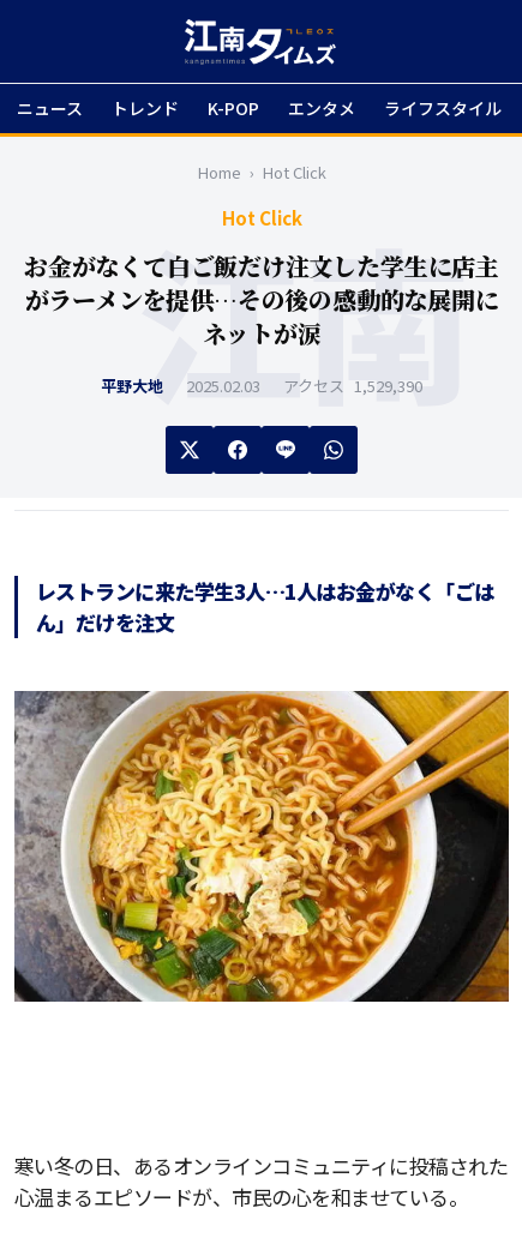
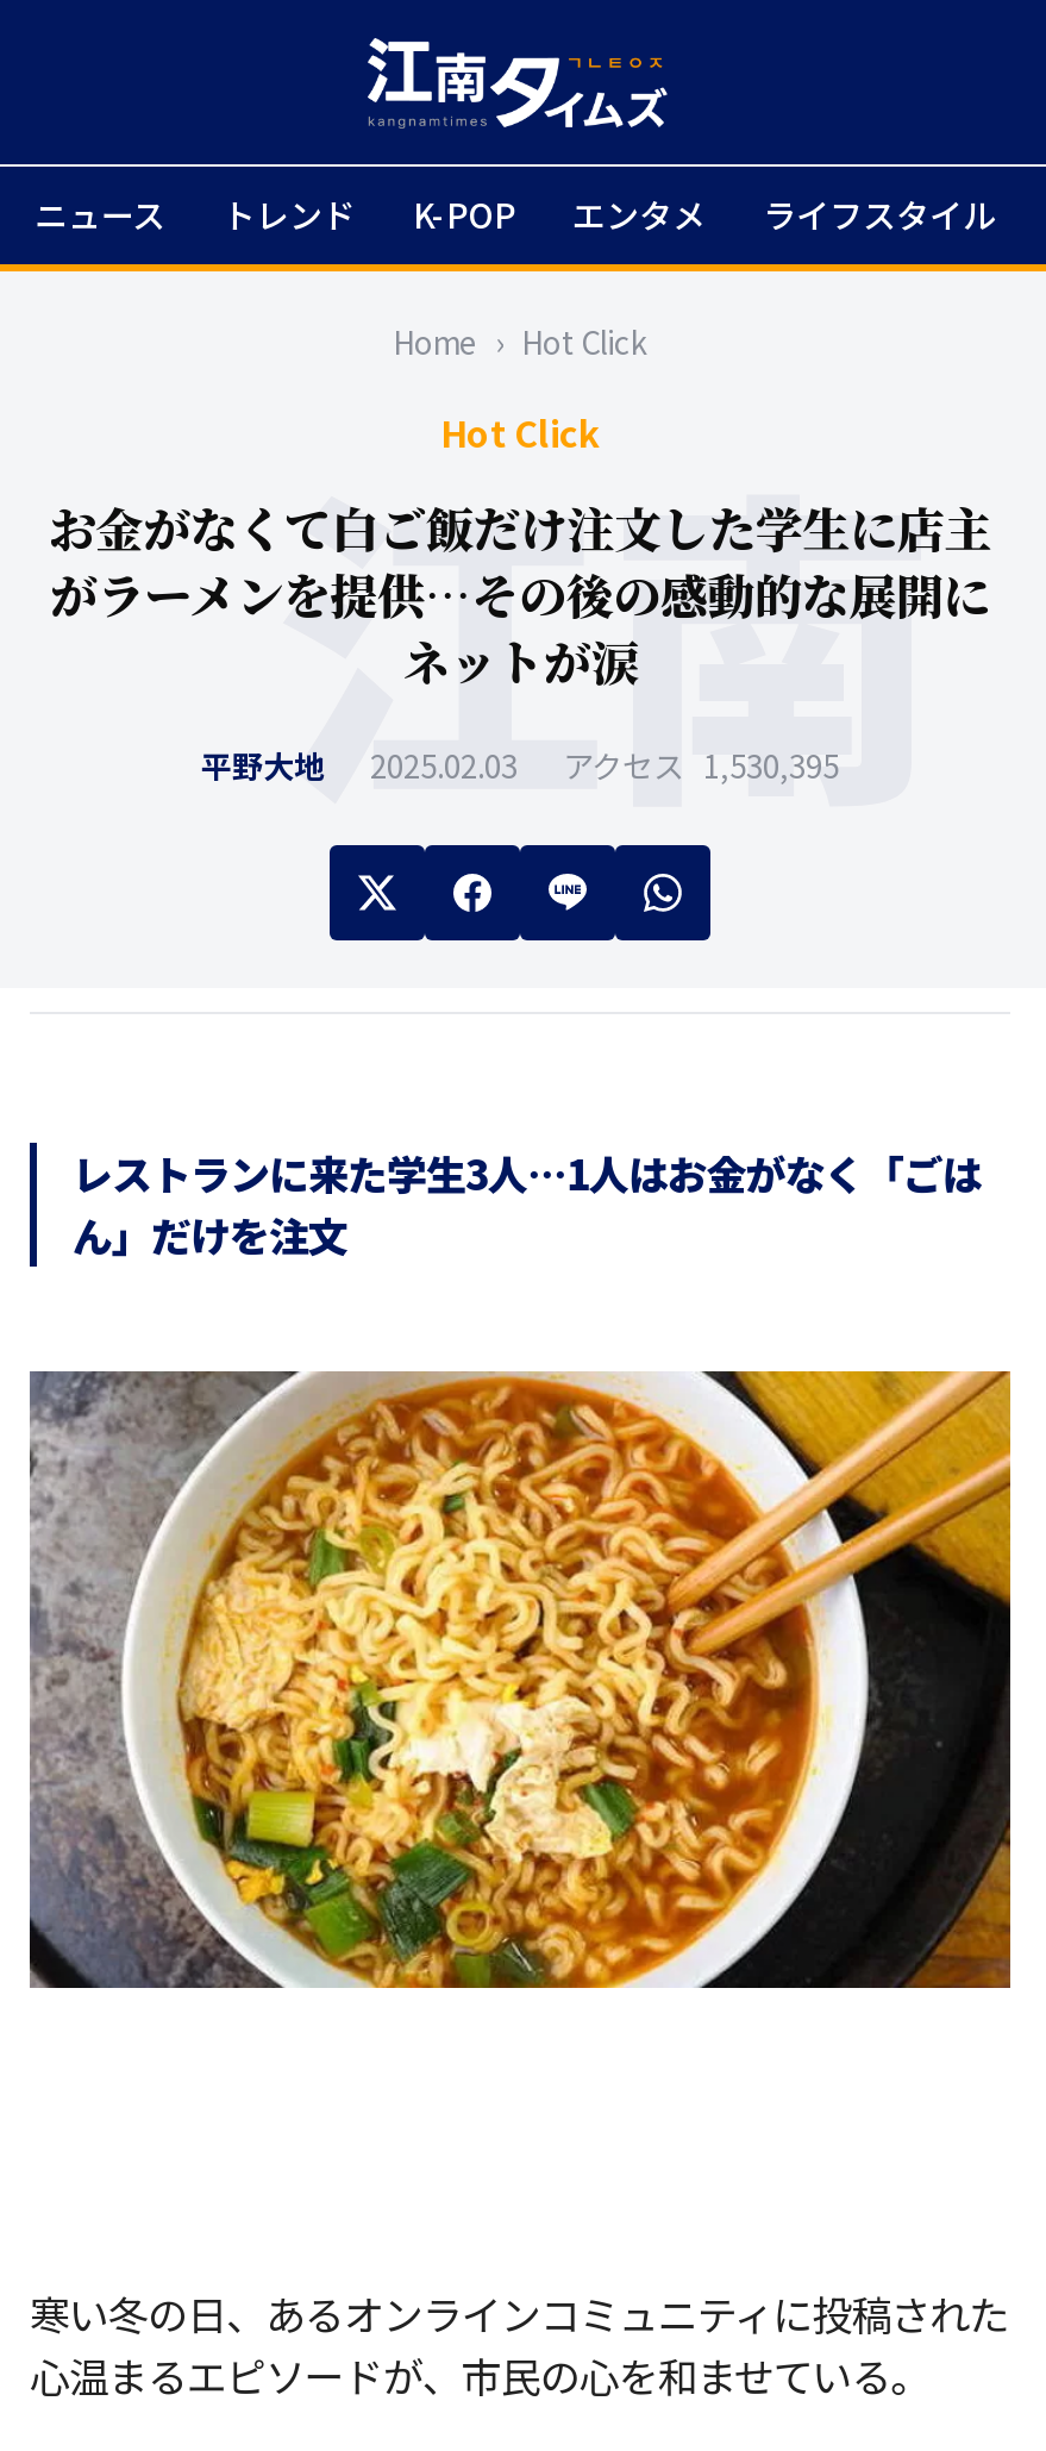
- 平野大地 2025.02.03 アクセス 1,529,390
+ 平野大地 2025.02.03 アクセス 1,530,395
